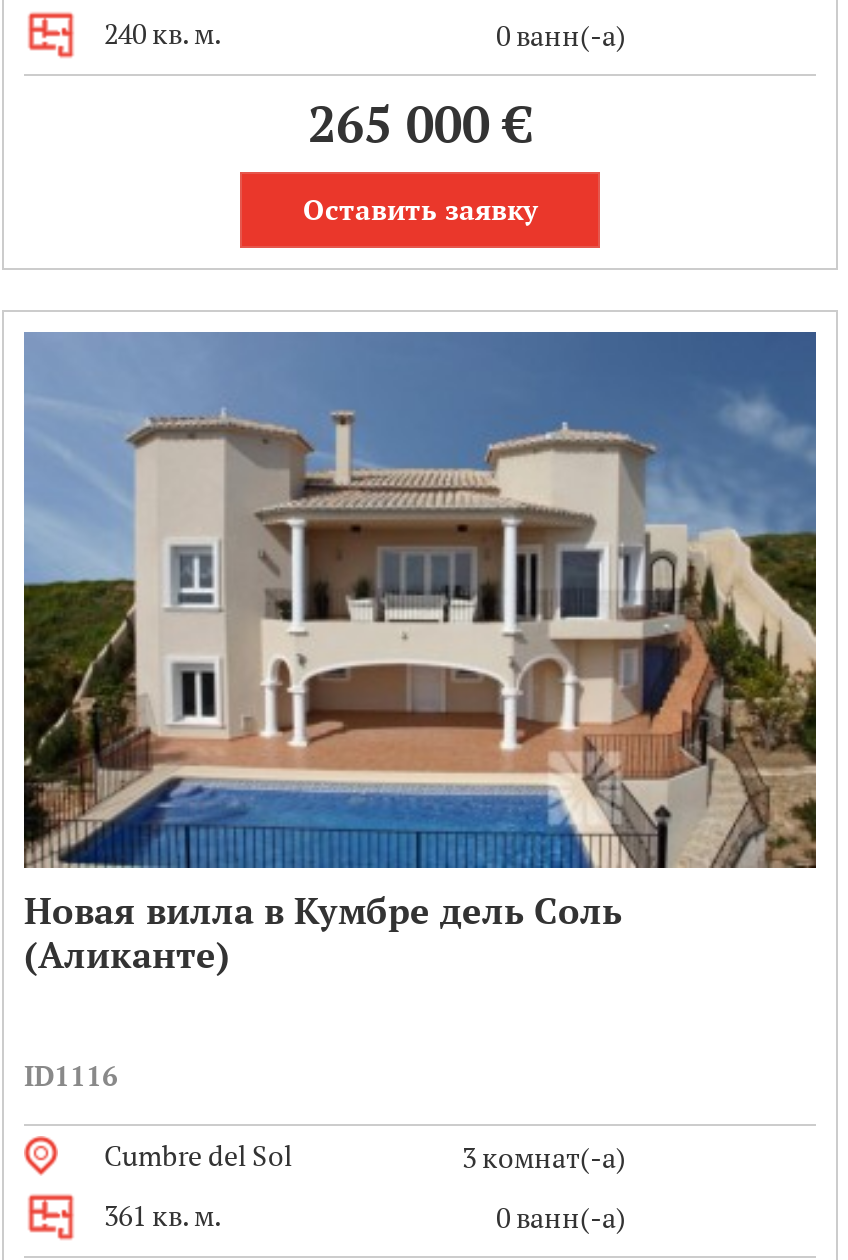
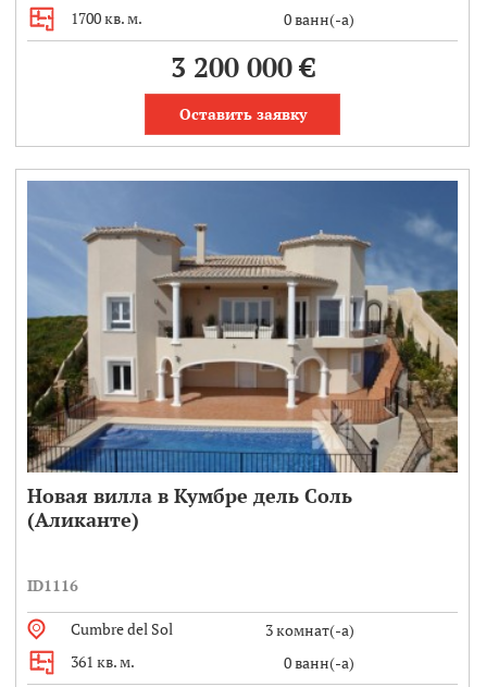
- 240 кв. м.
+ 1700 кв. м.

- 265 000 €
+ 3 200 000 €
